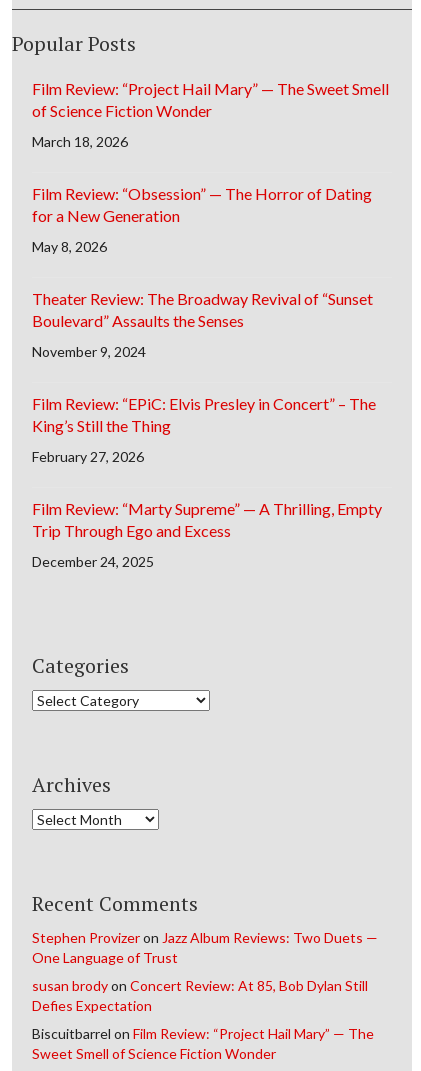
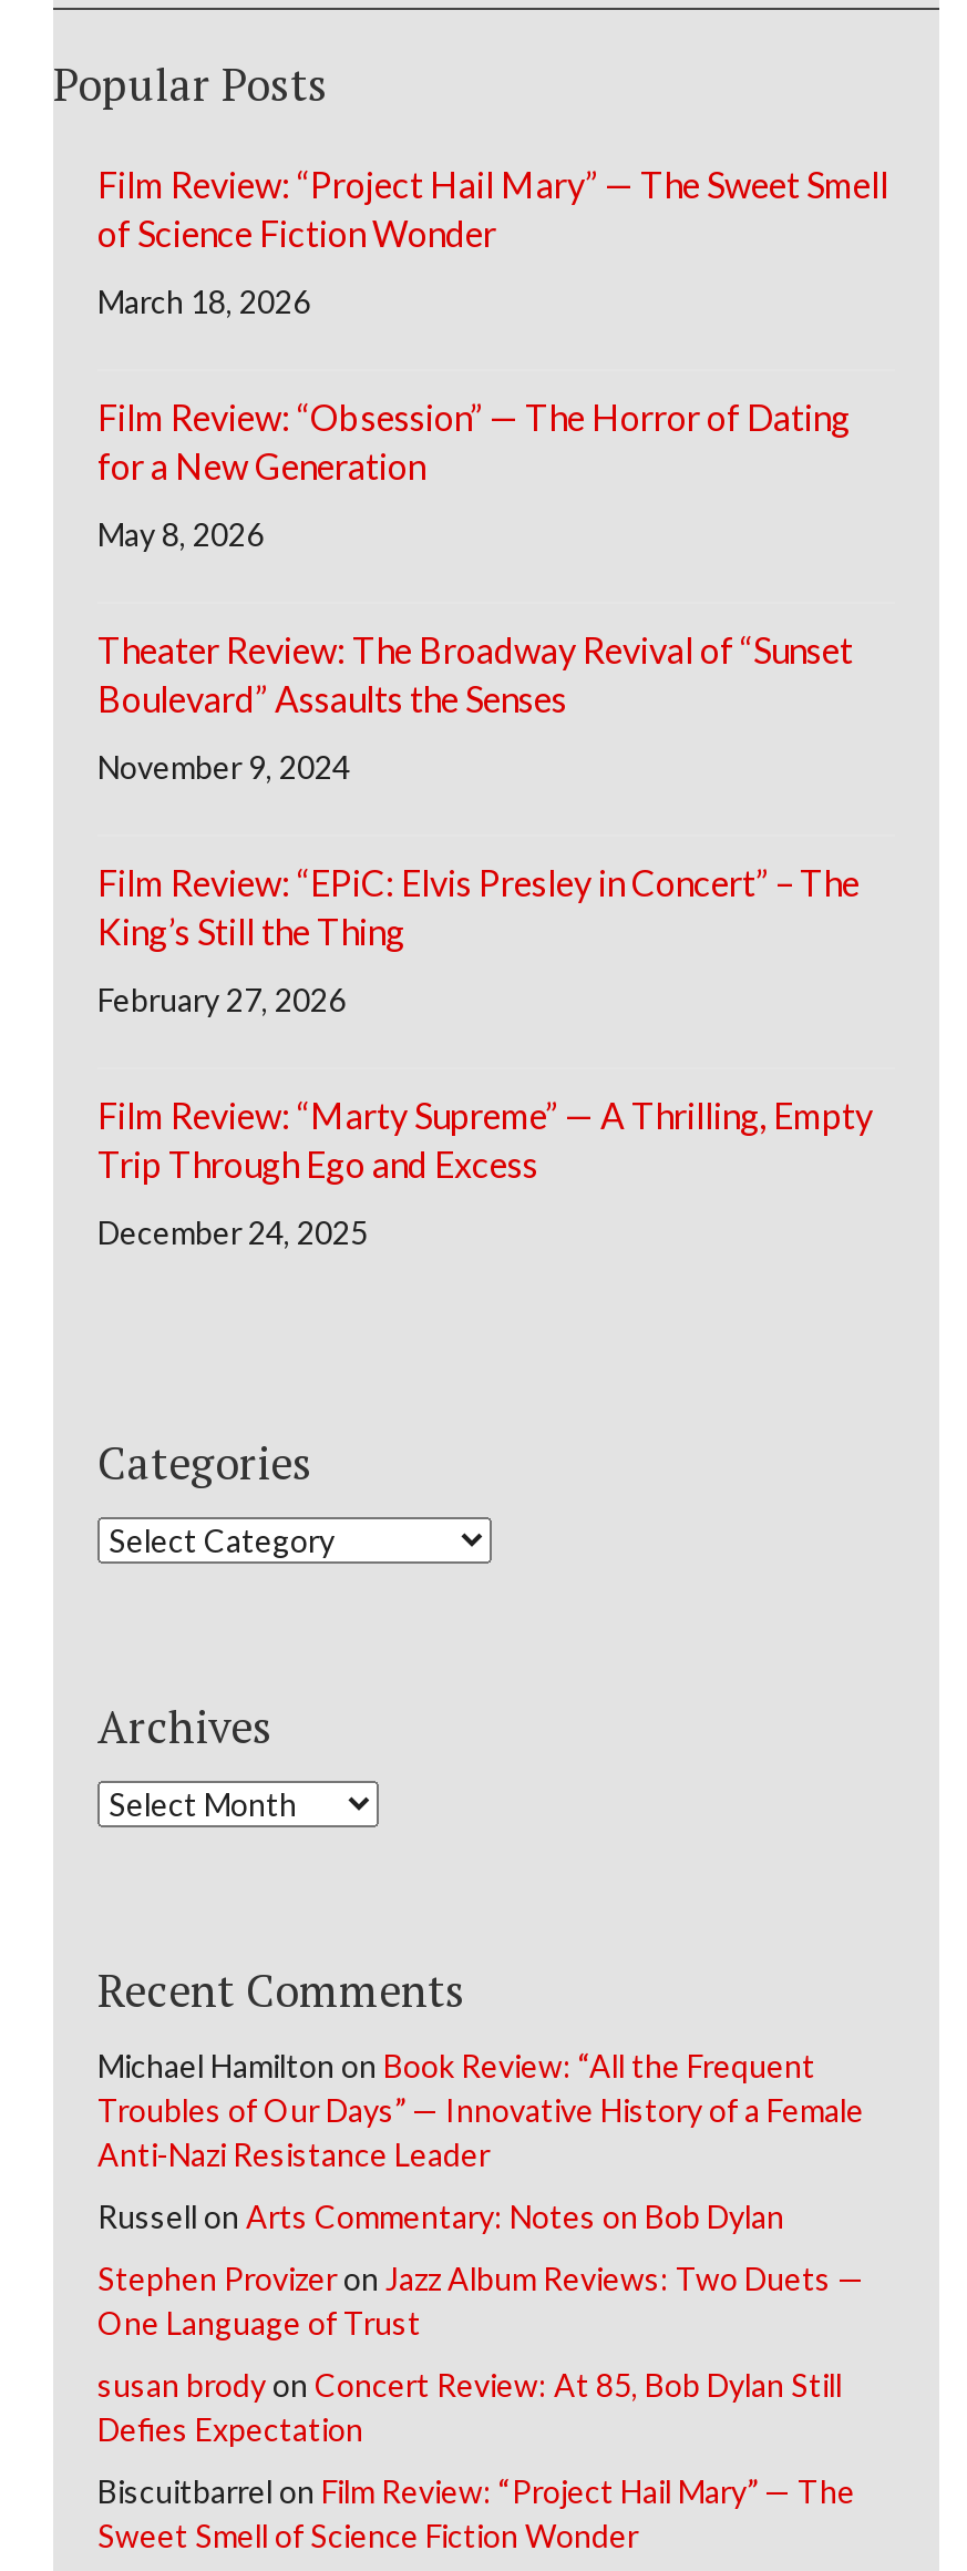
+ Michael Hamilton on Book Review: “All the Frequent
+ Troubles of Our Days” — Innovative History of a Female
+ Anti-Nazi Resistance Leader
+ Russell on Arts Commentary: Notes on Bob Dylan
